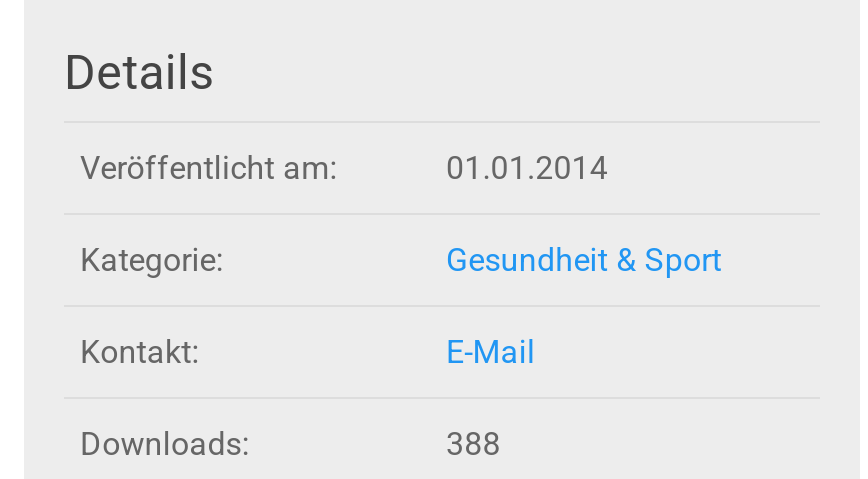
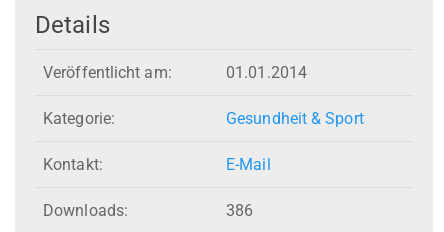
- 388
+ 386
